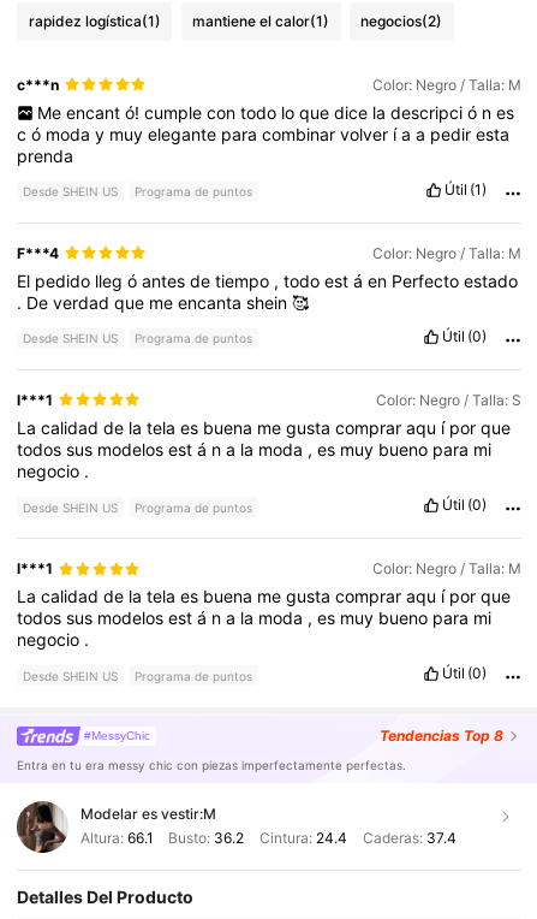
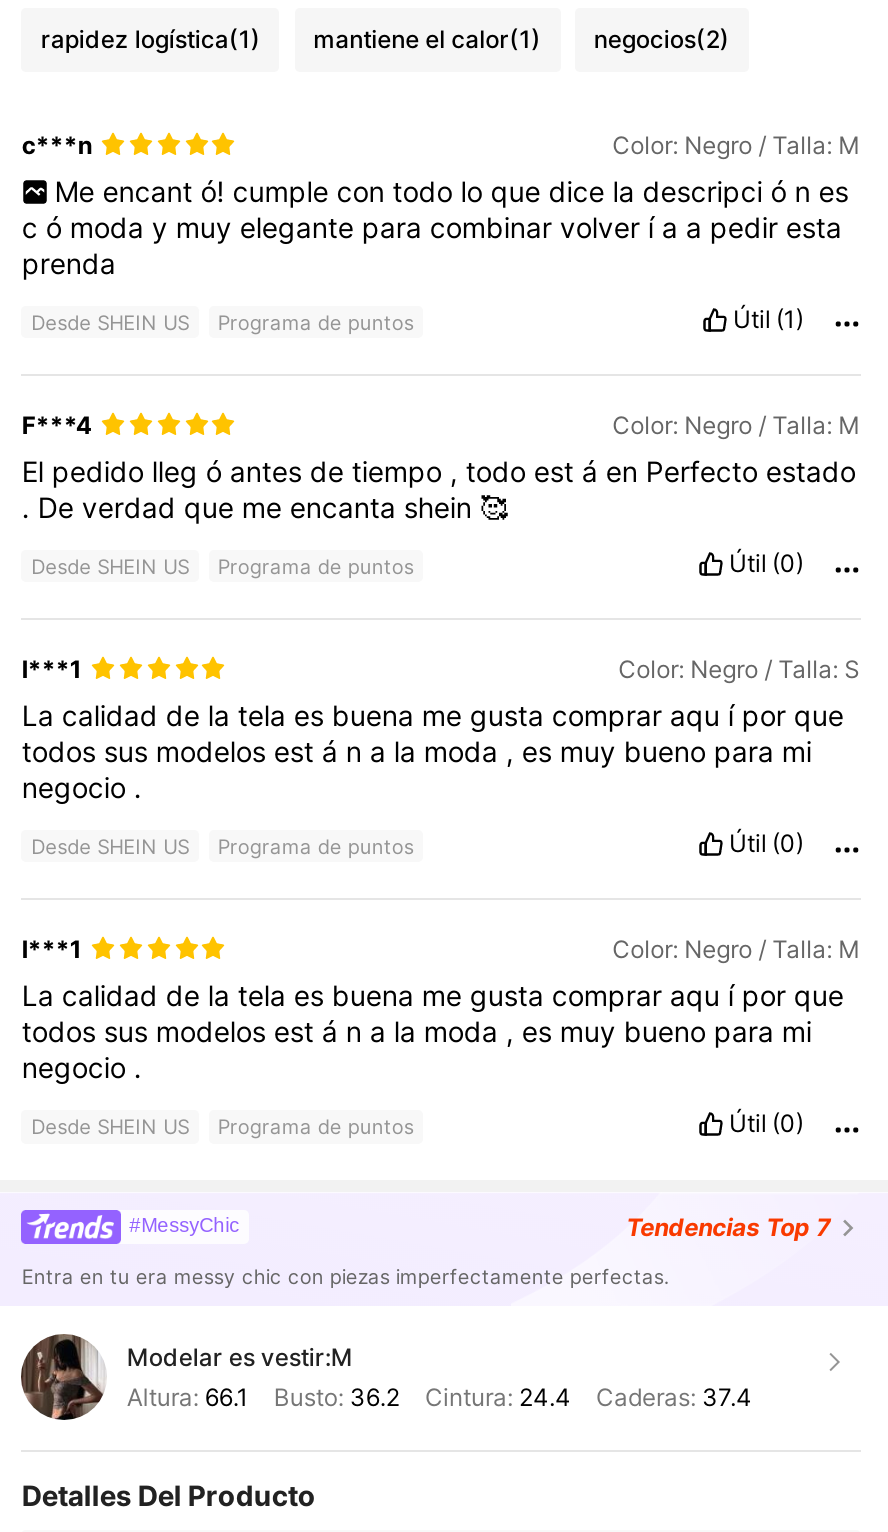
- Tendencias Top 8
+ Tendencias Top 7
